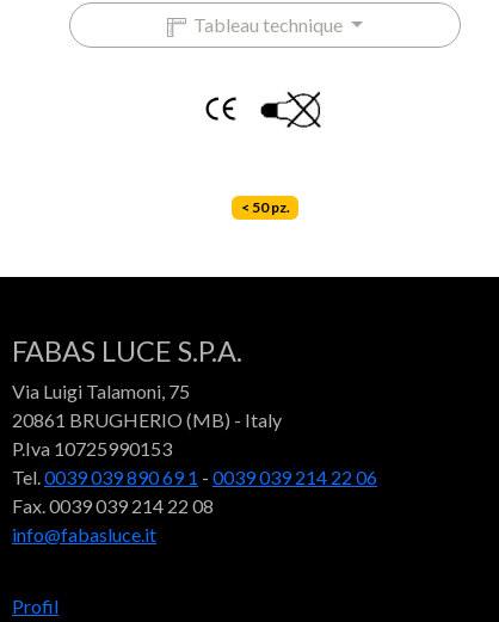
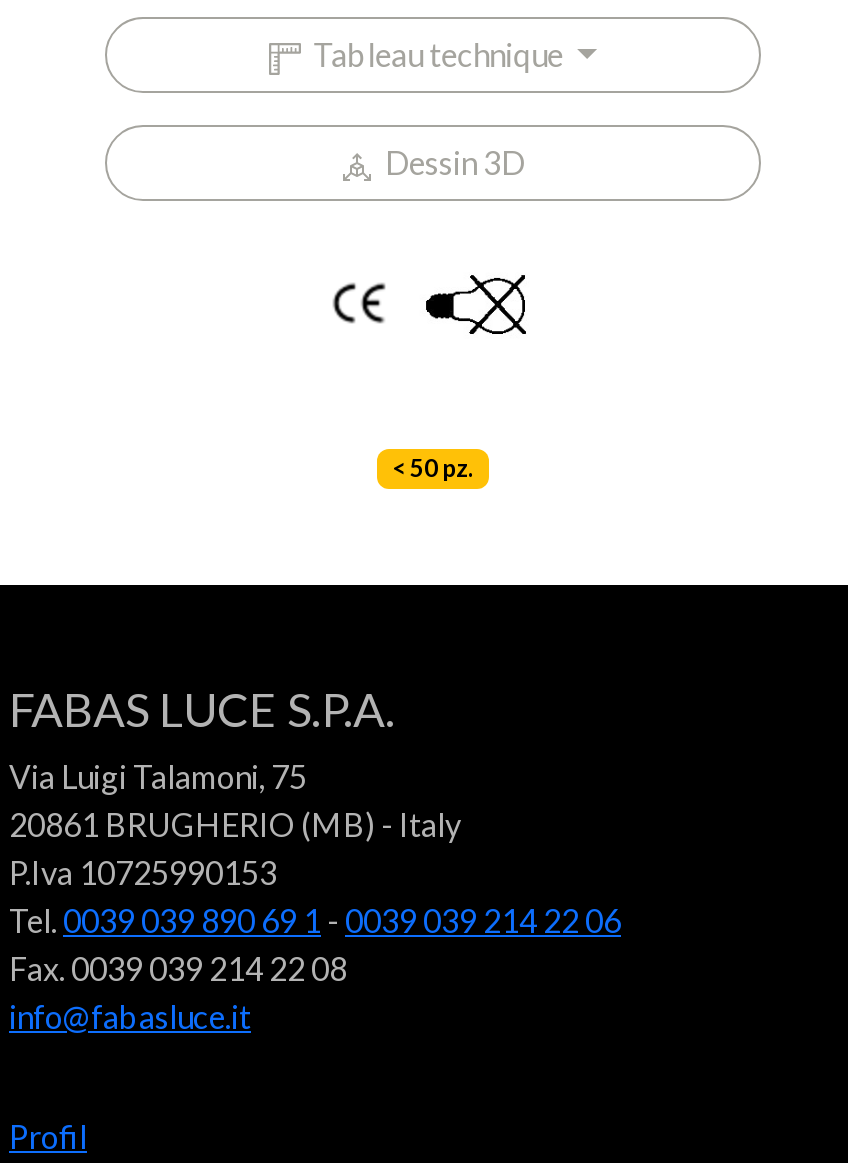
+ Dessin 3D
